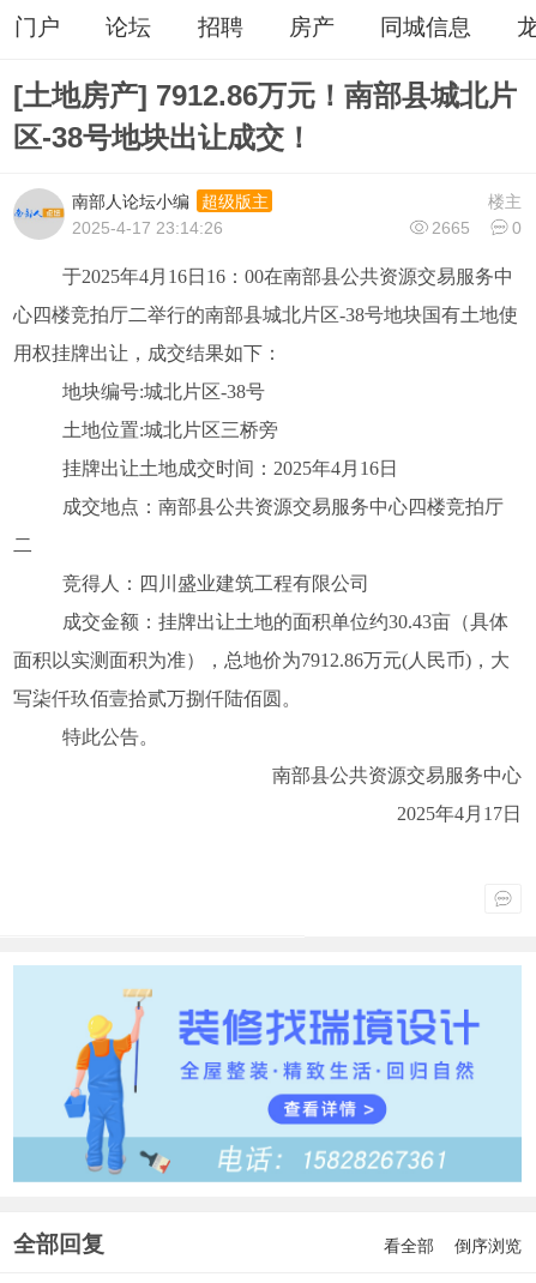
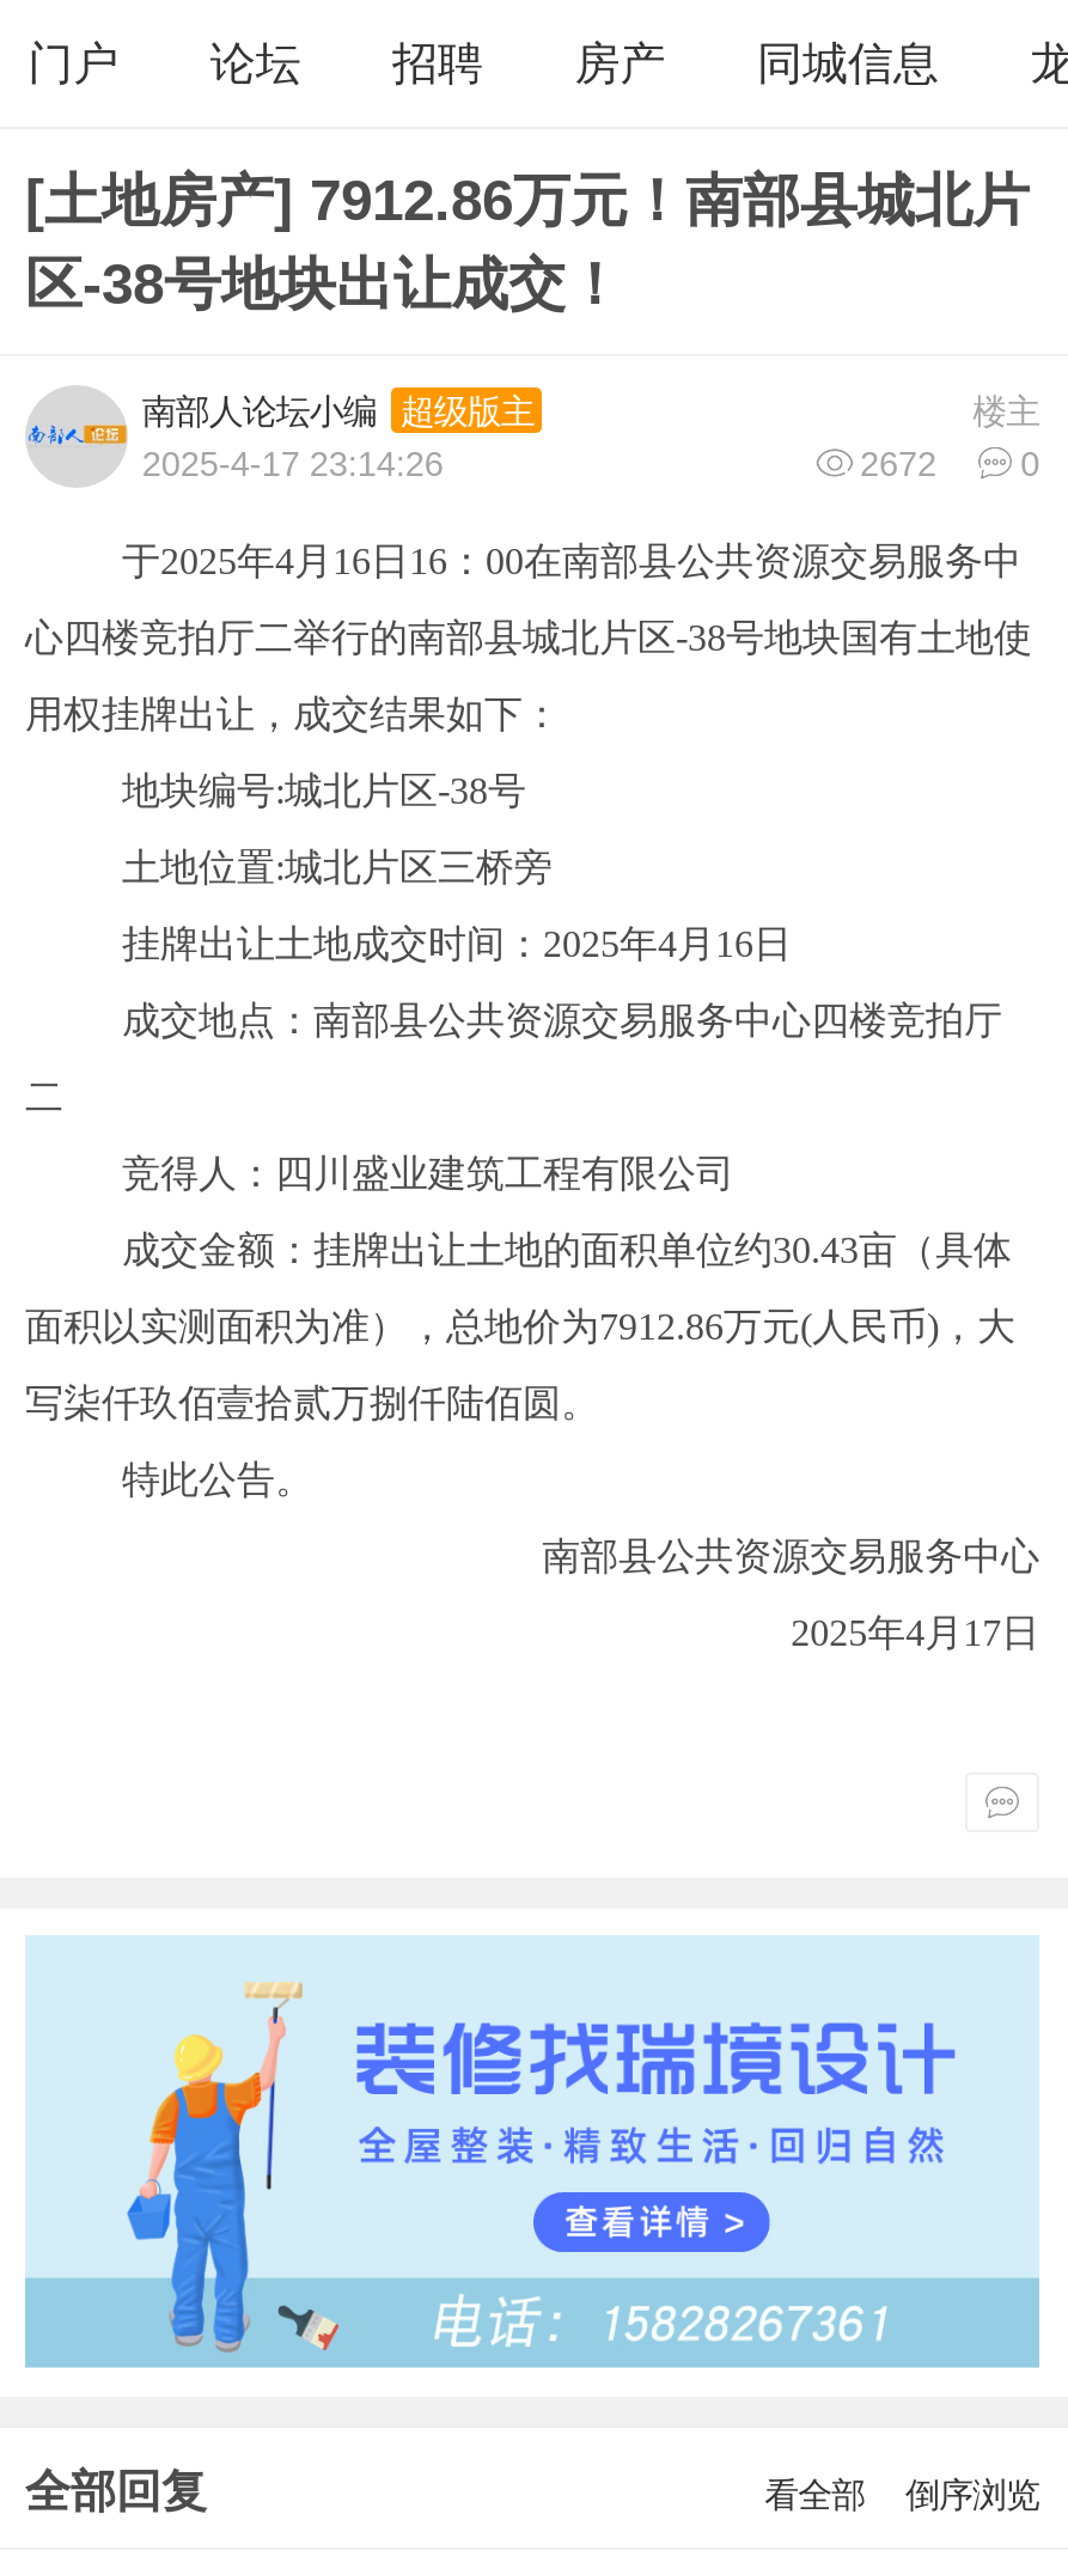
- 2665 0
+ 2672 0
